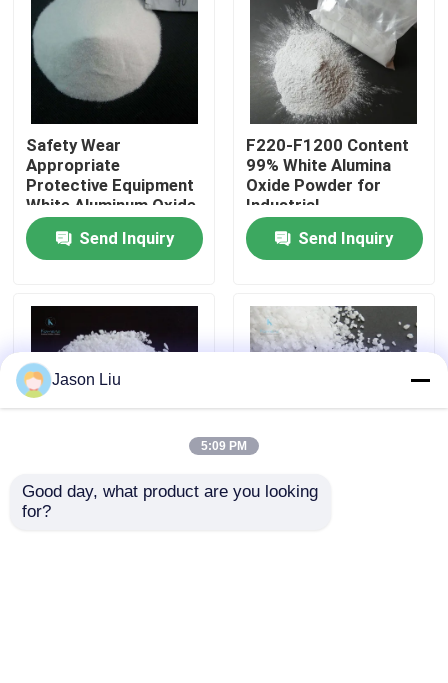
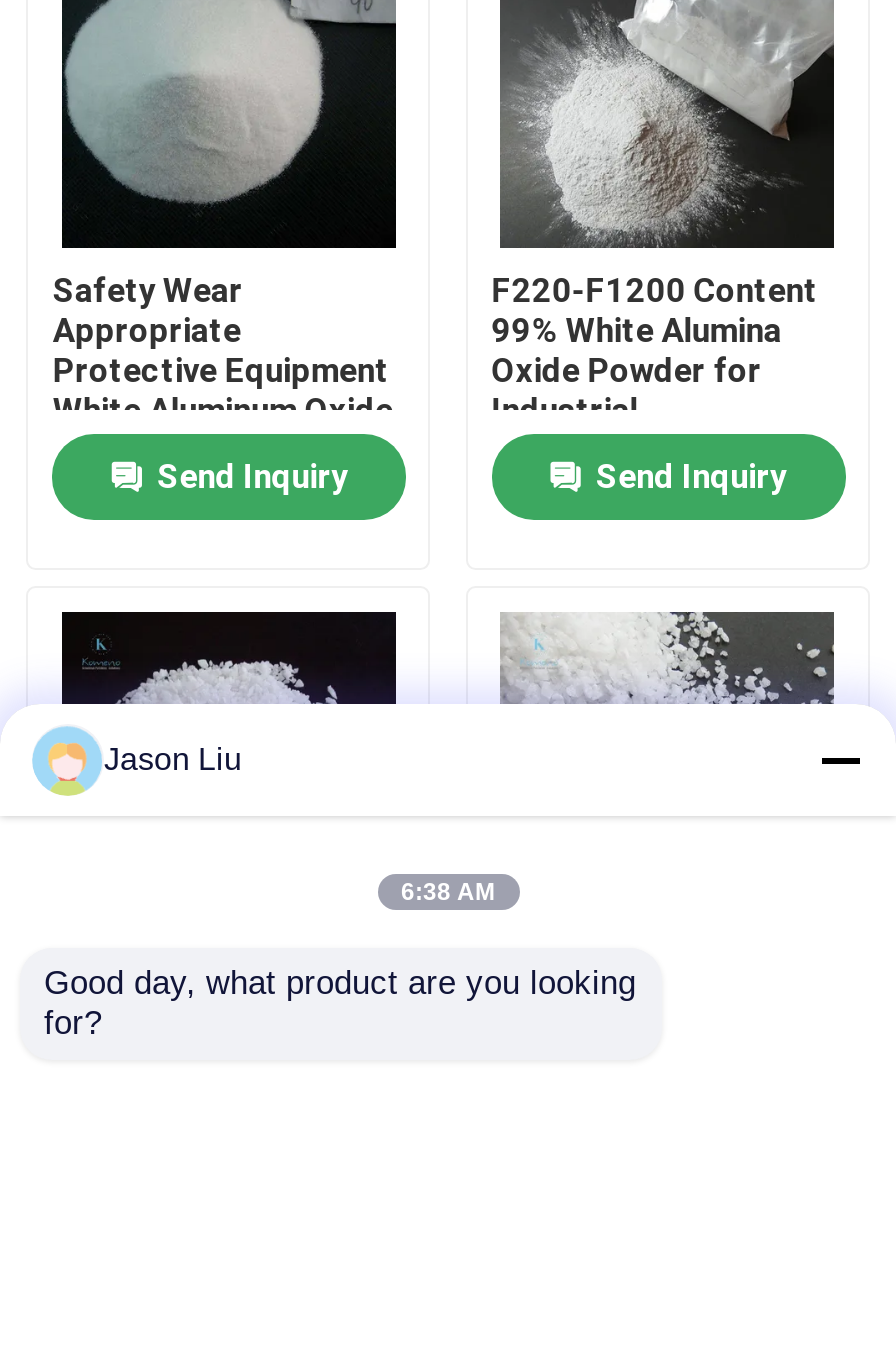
- 5:09 PM
+ 6:38 AM
